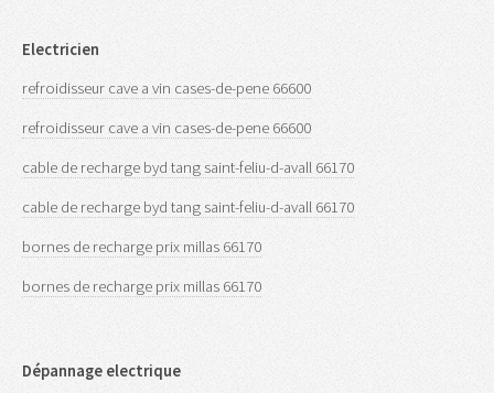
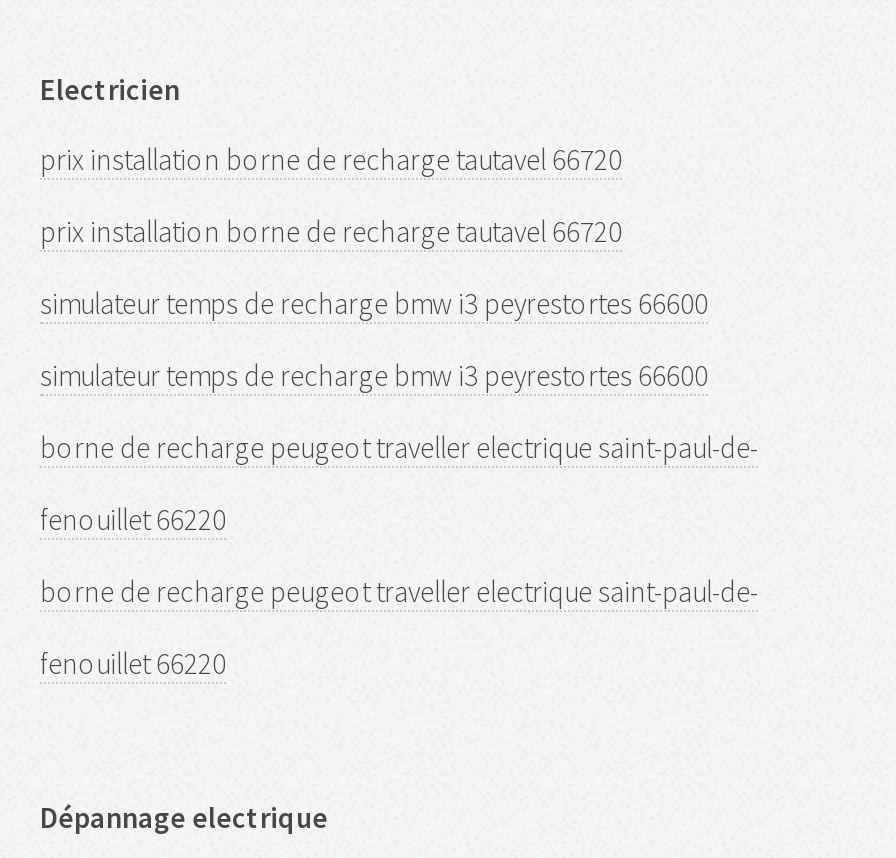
- refroidisseur cave a vin cases-de-pene 66600
- refroidisseur cave a vin cases-de-pene 66600
- cable de recharge byd tang saint-feliu-d-avall 66170
- cable de recharge byd tang saint-feliu-d-avall 66170
- bornes de recharge prix millas 66170
- bornes de recharge prix millas 66170
+ prix installation borne de recharge tautavel 66720
+ prix installation borne de recharge tautavel 66720
+ simulateur temps de recharge bmw i3 peyrestortes 66600
+ simulateur temps de recharge bmw i3 peyrestortes 66600
+ borne de recharge peugeot traveller electrique saint-paul-de-
+ fenouillet 66220
+ borne de recharge peugeot traveller electrique saint-paul-de-
+ fenouillet 66220
